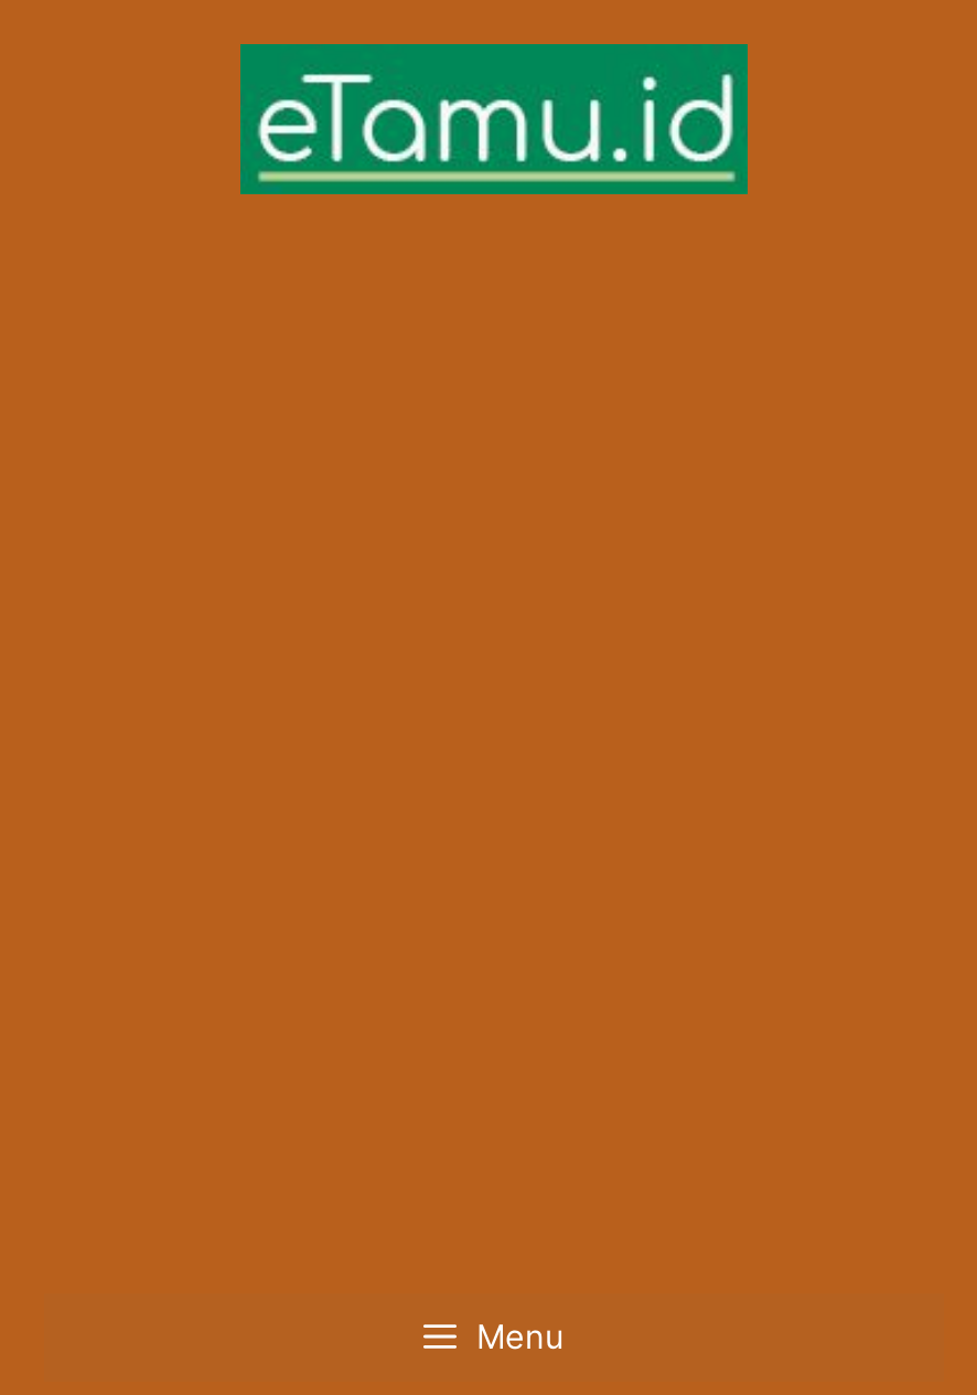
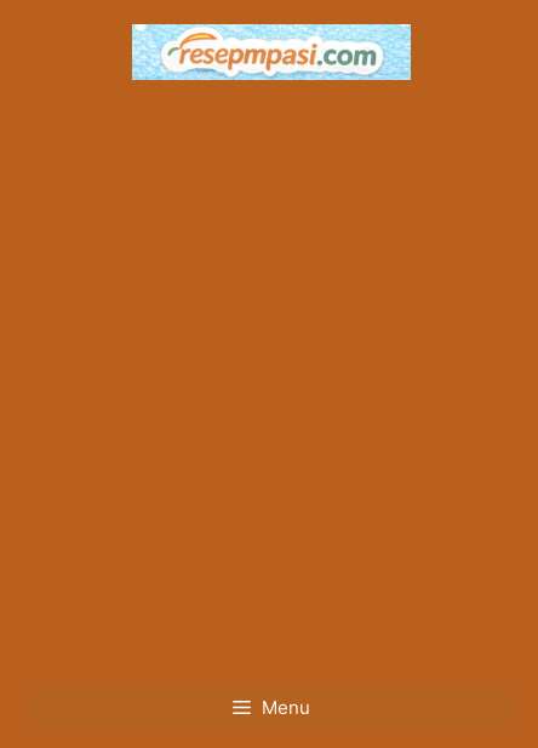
- [image]
+ [image]
